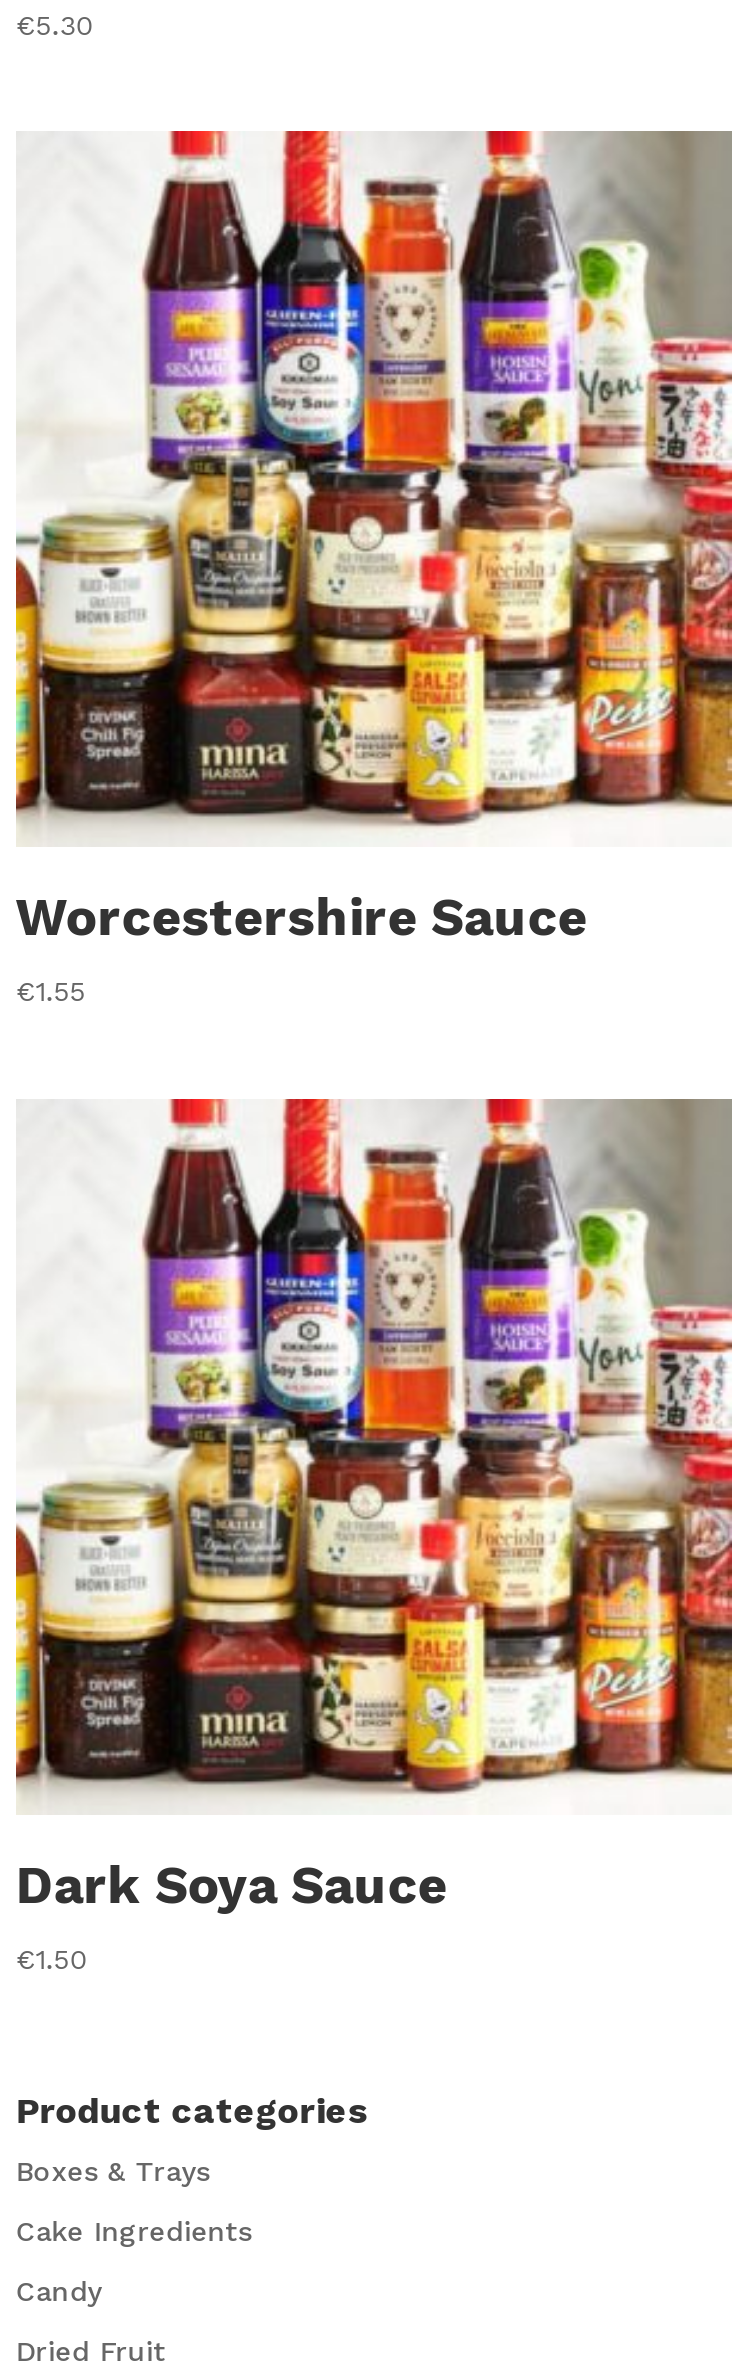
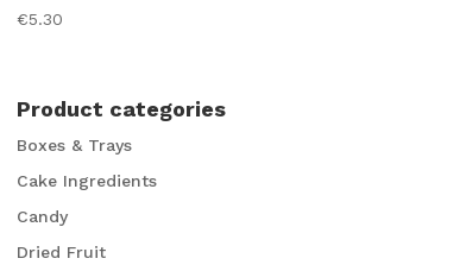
- [image]
- Worcestershire Sauce
- €1.55

- [image]
- Dark Soya Sauce
- €1.50
